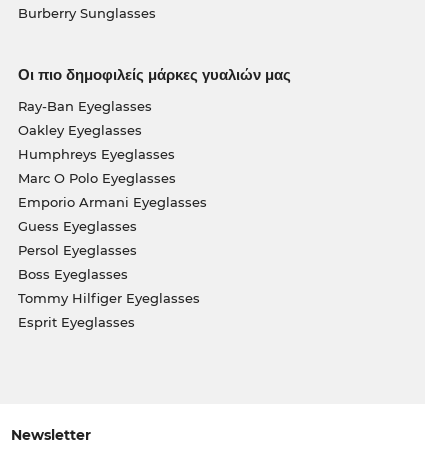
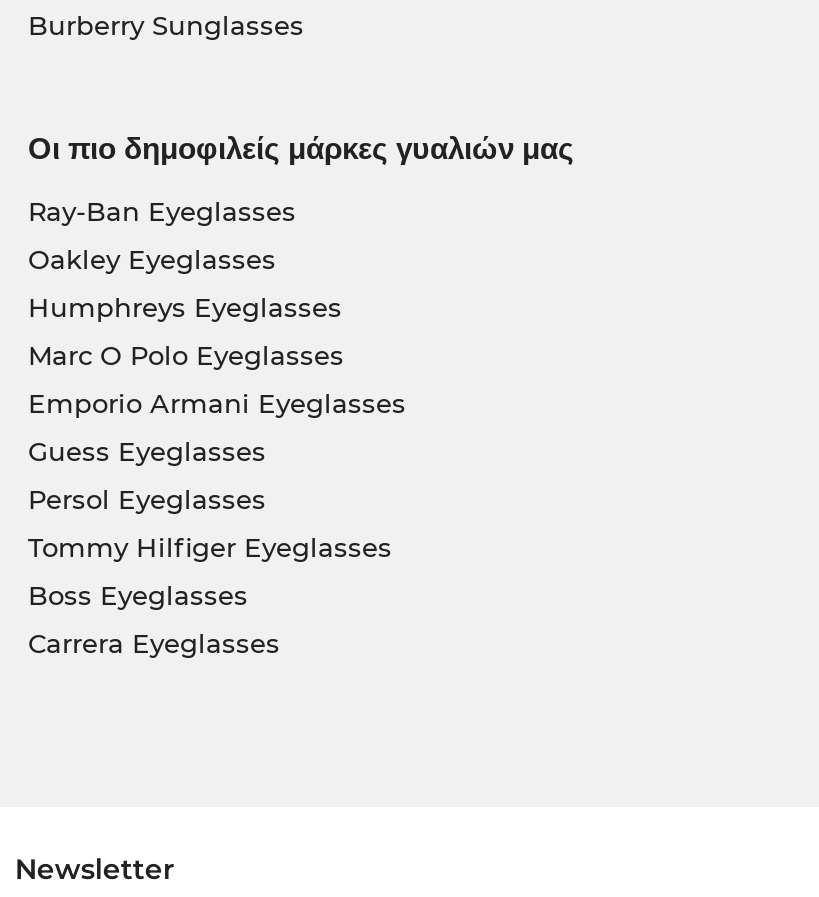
moved down: Boss Eyeglasses

moved up: Tommy Hilfiger Eyeglasses

- Esprit Eyeglasses
+ Carrera Eyeglasses
